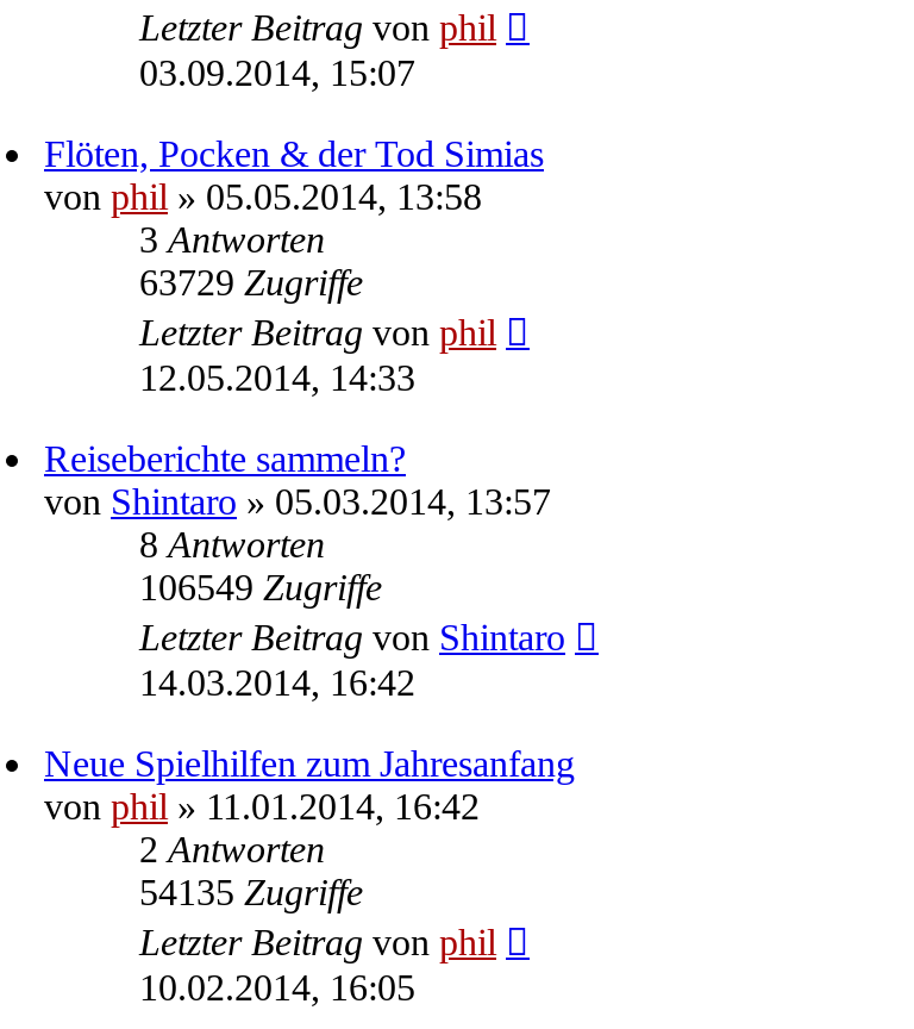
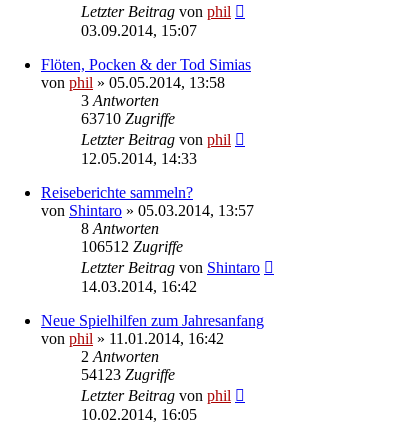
- 63729 Zugriffe
+ 63710 Zugriffe

- 106549 Zugriffe
+ 106512 Zugriffe

- 54135 Zugriffe
+ 54123 Zugriffe
